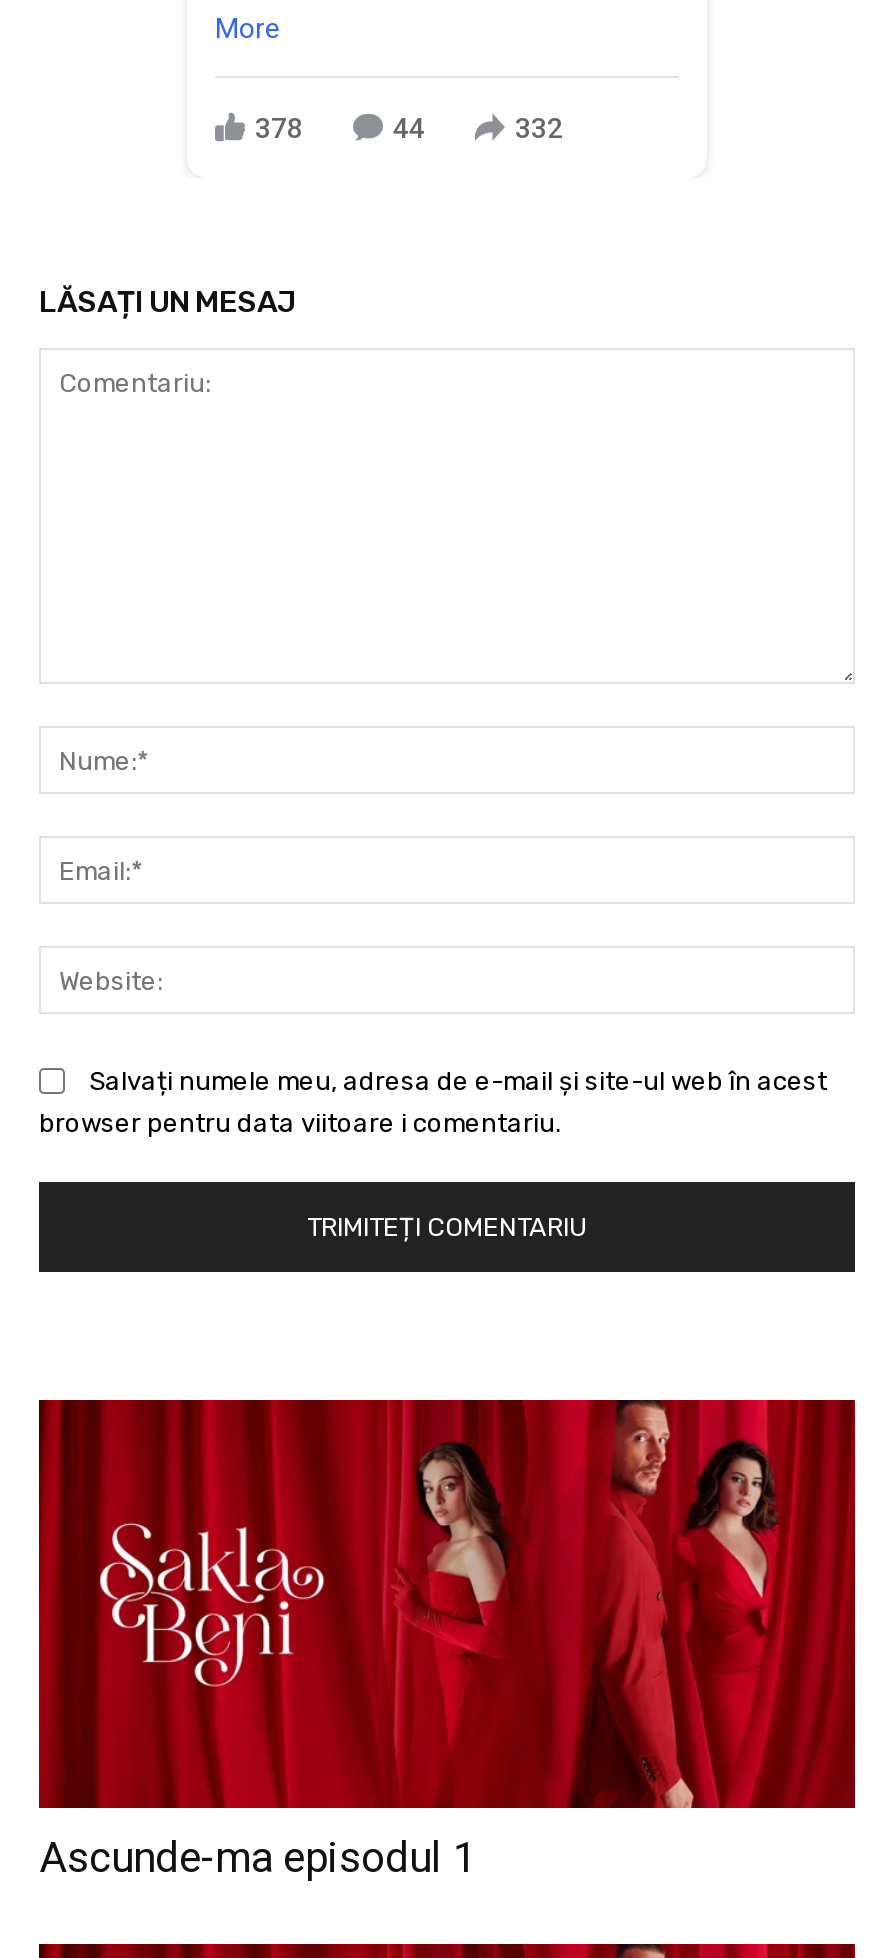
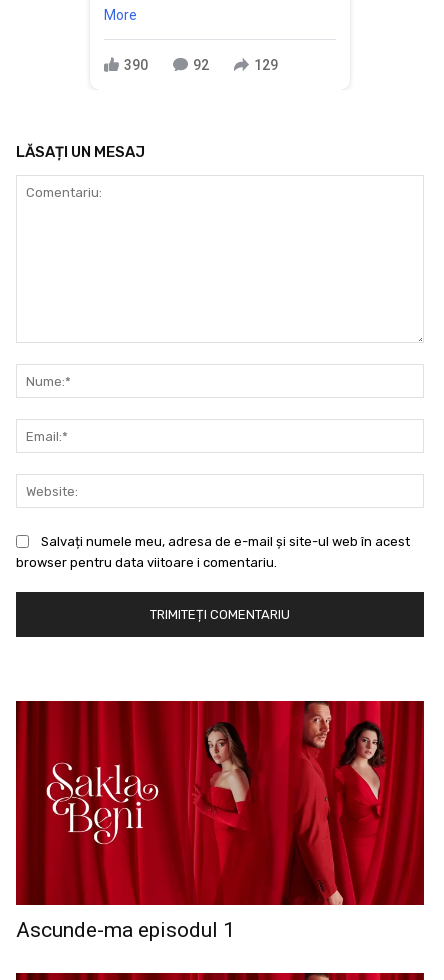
- 378
+ 390

- 44
+ 92

- 332
+ 129
